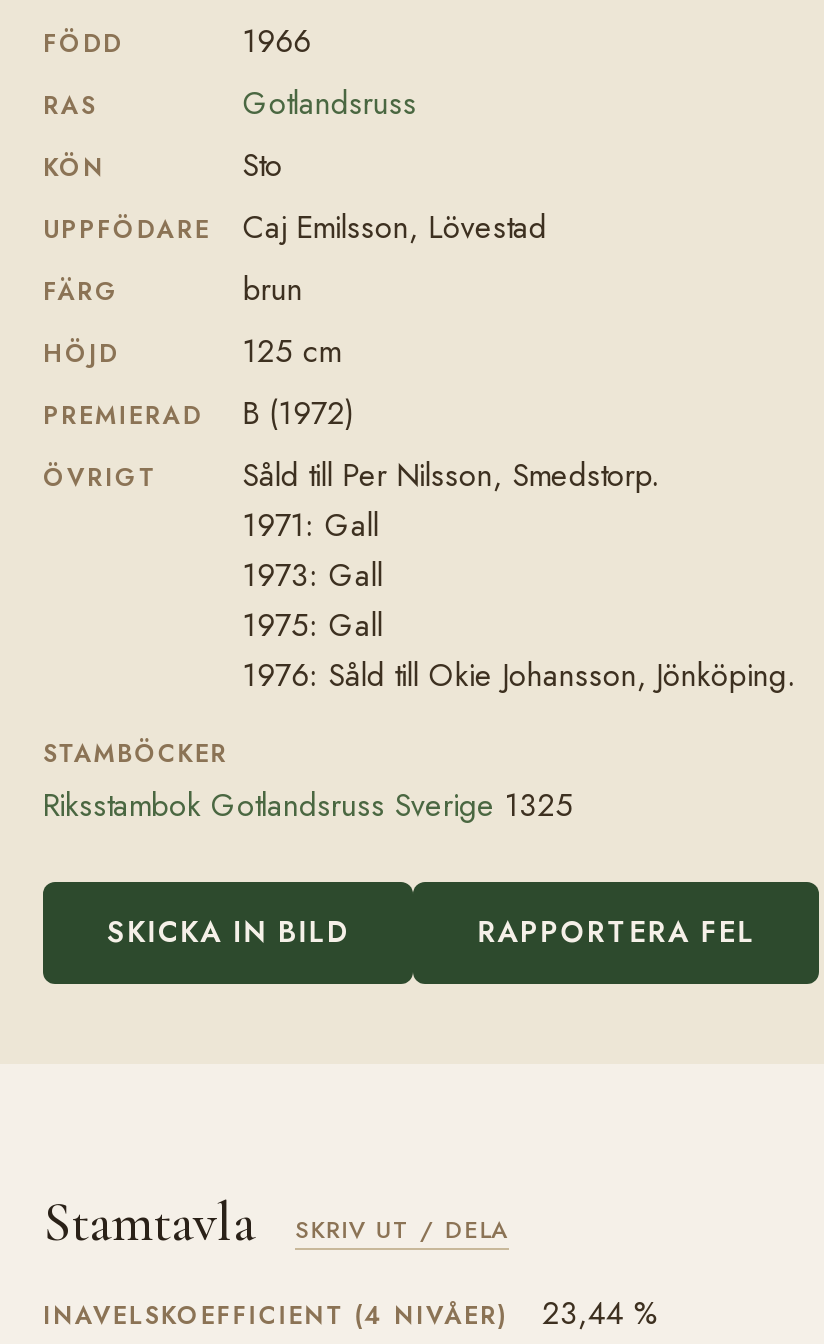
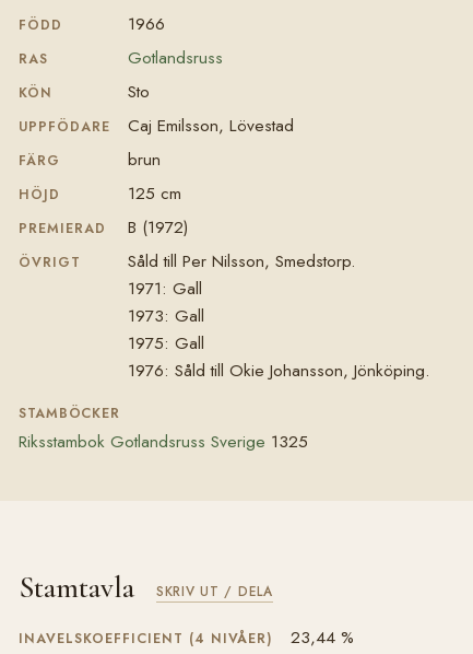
- SKICKA IN BILD
- RAPPORTERA FEL
